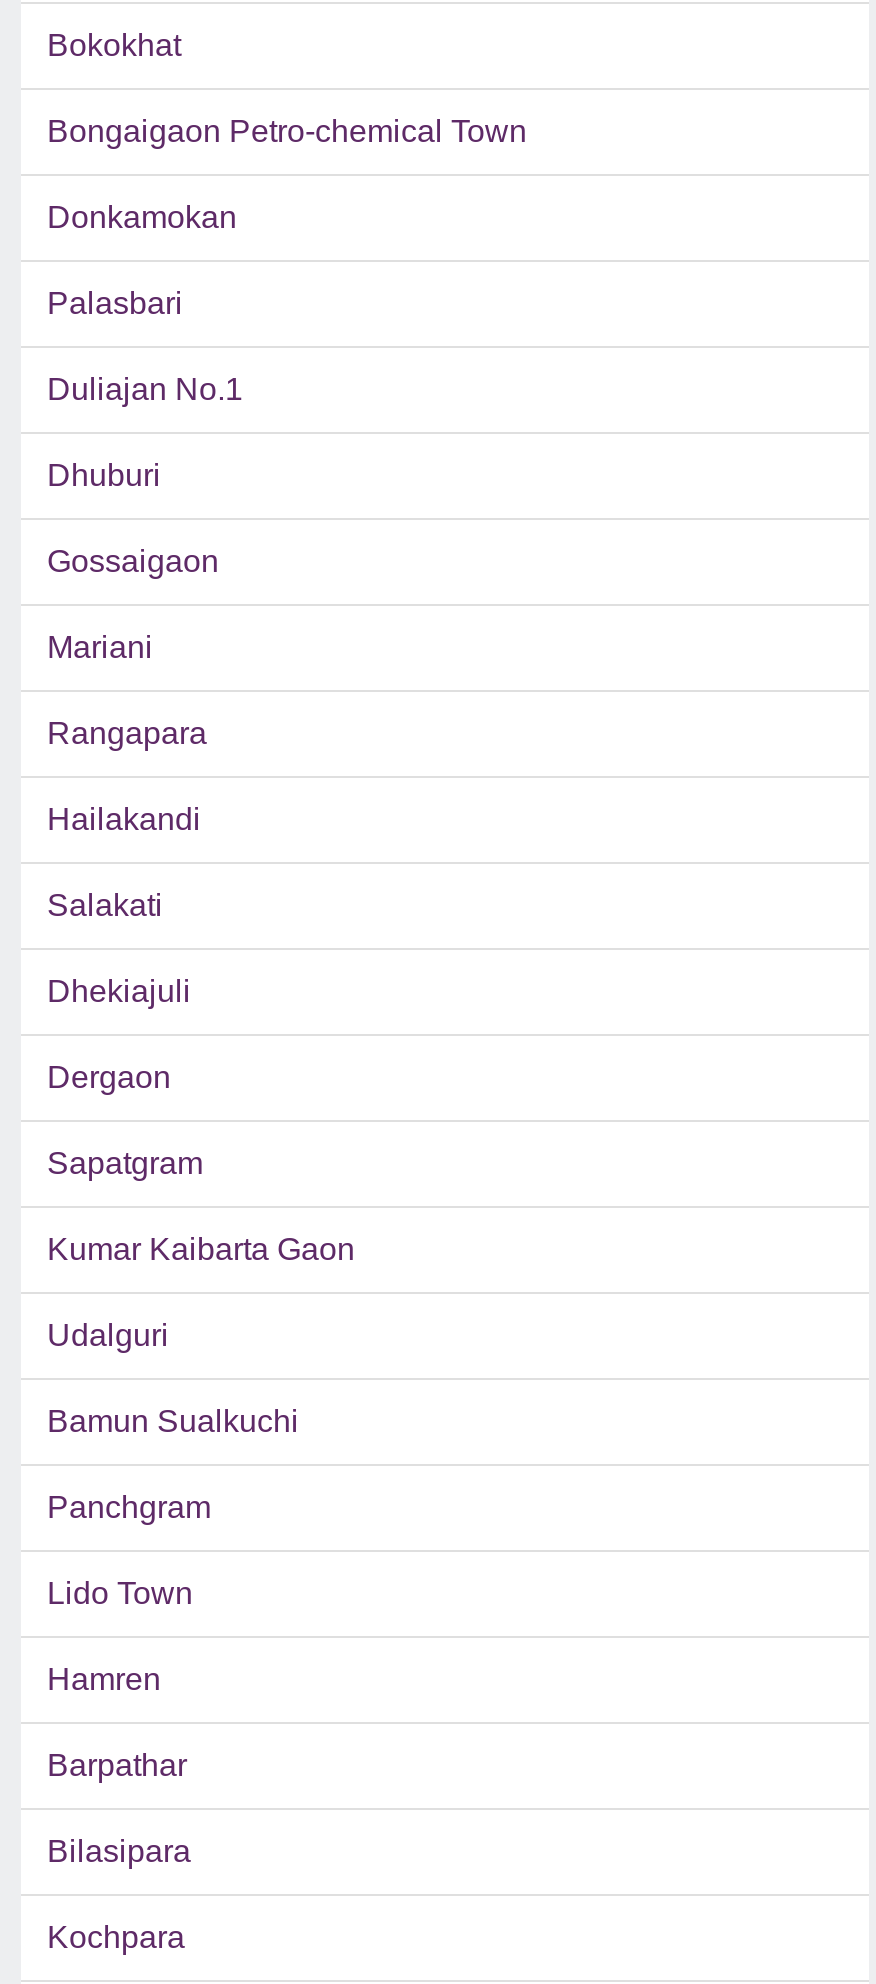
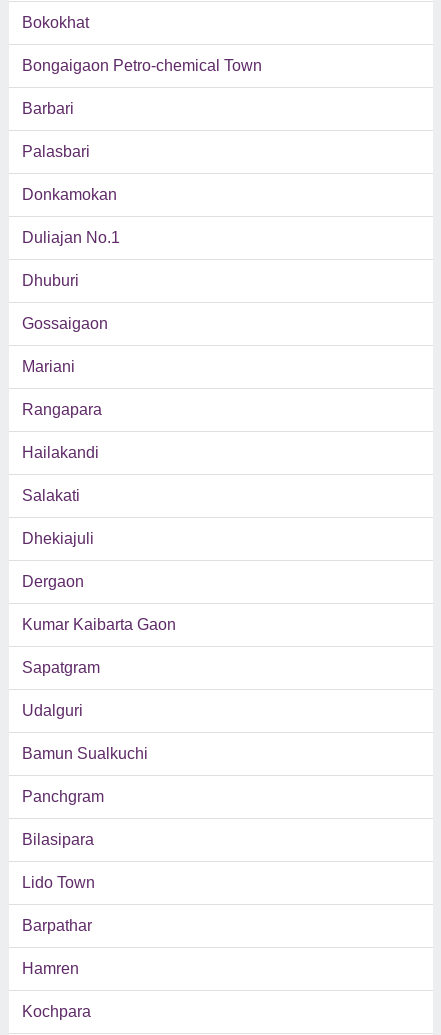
+ Barbari

moved down: Donkamokan

moved down: Sapatgram

moved down: Lido Town | Barpathar | Hamren

moved up: Bilasipara
